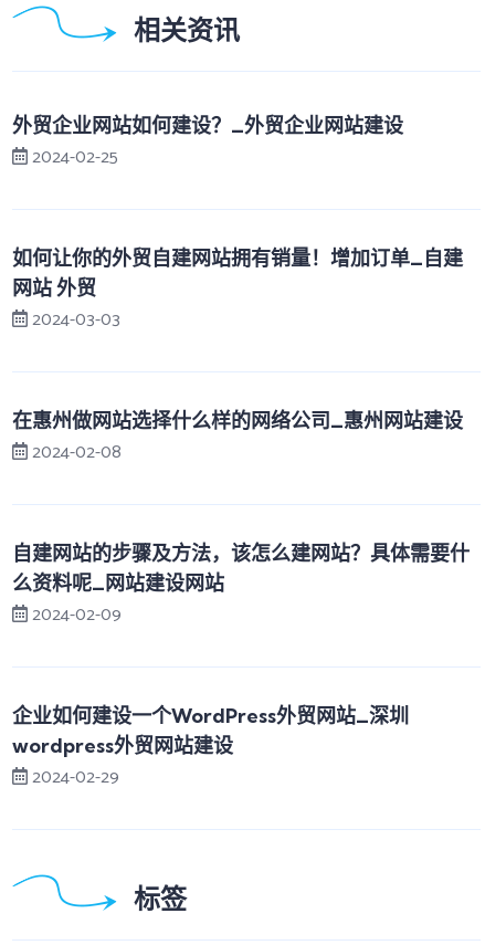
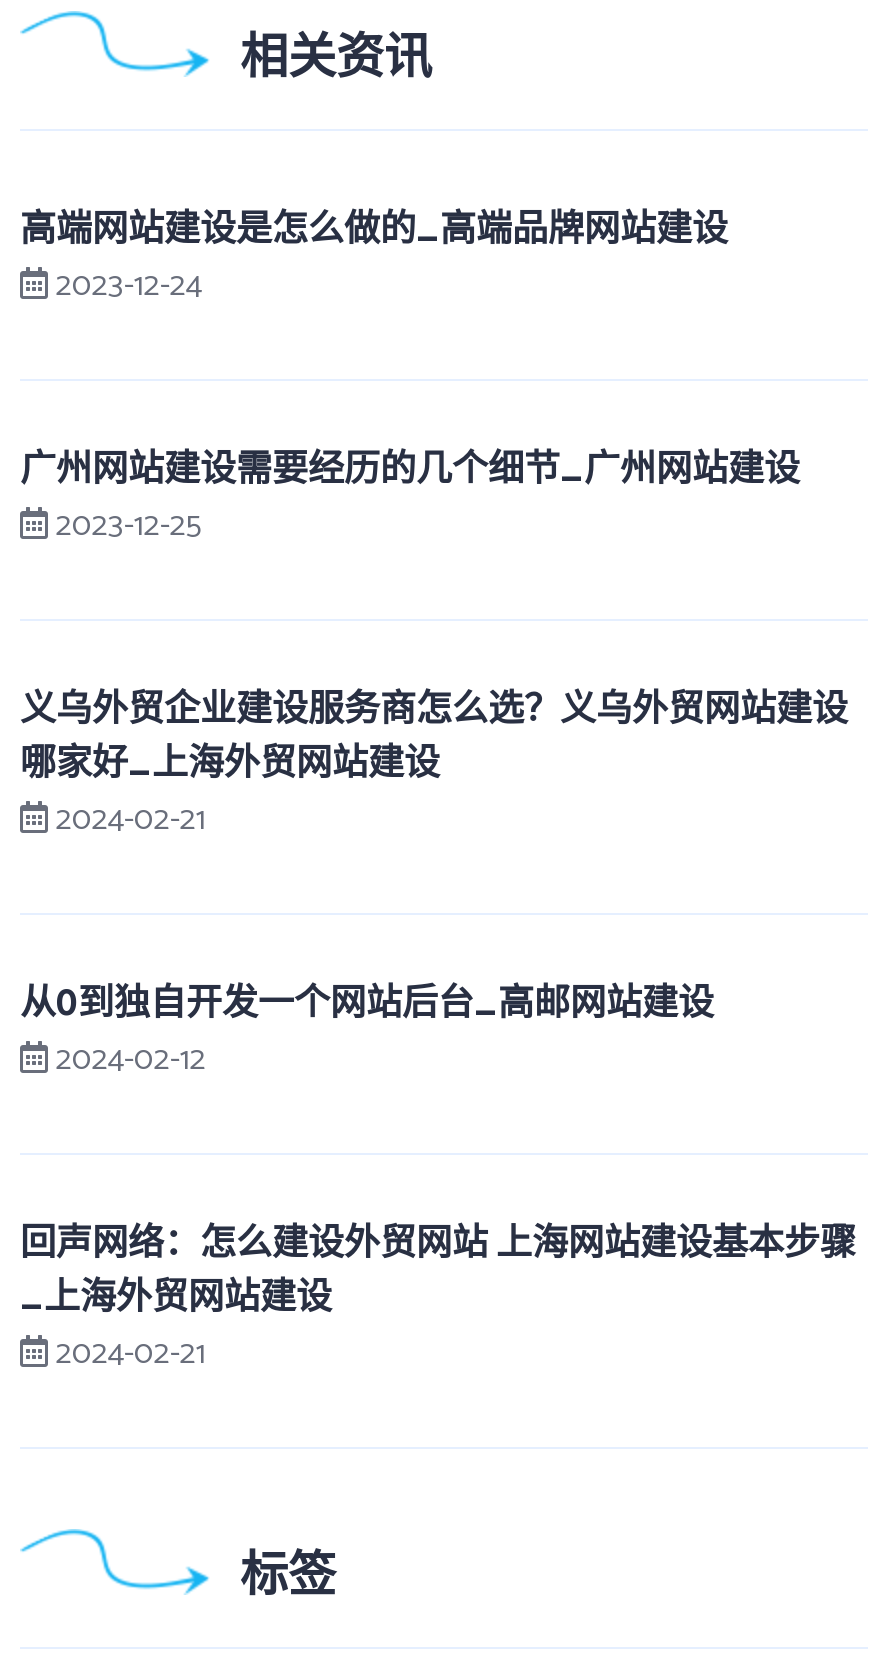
- 外贸企业网站如何建设？_外贸企业网站建设
- 2024-02-25
+ 高端网站建设是怎么做的_高端品牌网站建设
+ 2023-12-24

- 如何让你的外贸自建网站拥有销量！增加订单_自建
- 网站 外贸
- 2024-03-03
+ 广州网站建设需要经历的几个细节_广州网站建设
+ 2023-12-25

- 在惠州做网站选择什么样的网络公司_惠州网站建设
- 2024-02-08
+ 义乌外贸企业建设服务商怎么选？义乌外贸网站建设
+ 哪家好_上海外贸网站建设
+ 2024-02-21

- 自建网站的步骤及方法，该怎么建网站？具体需要什
- 么资料呢_网站建设网站
- 2024-02-09
+ 从0到独自开发一个网站后台_高邮网站建设
+ 2024-02-12

- 企业如何建设一个WordPress外贸网站_深圳
- wordpress外贸网站建设
- 2024-02-29
+ 回声网络：怎么建设外贸网站 上海网站建设基本步骤
+ _上海外贸网站建设
+ 2024-02-21
